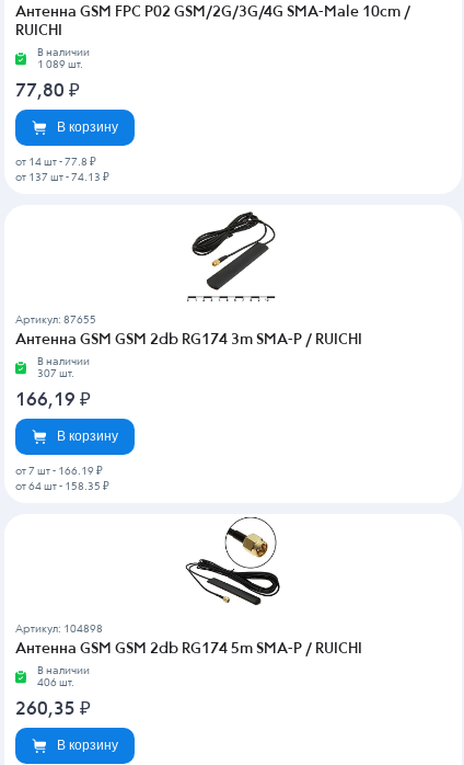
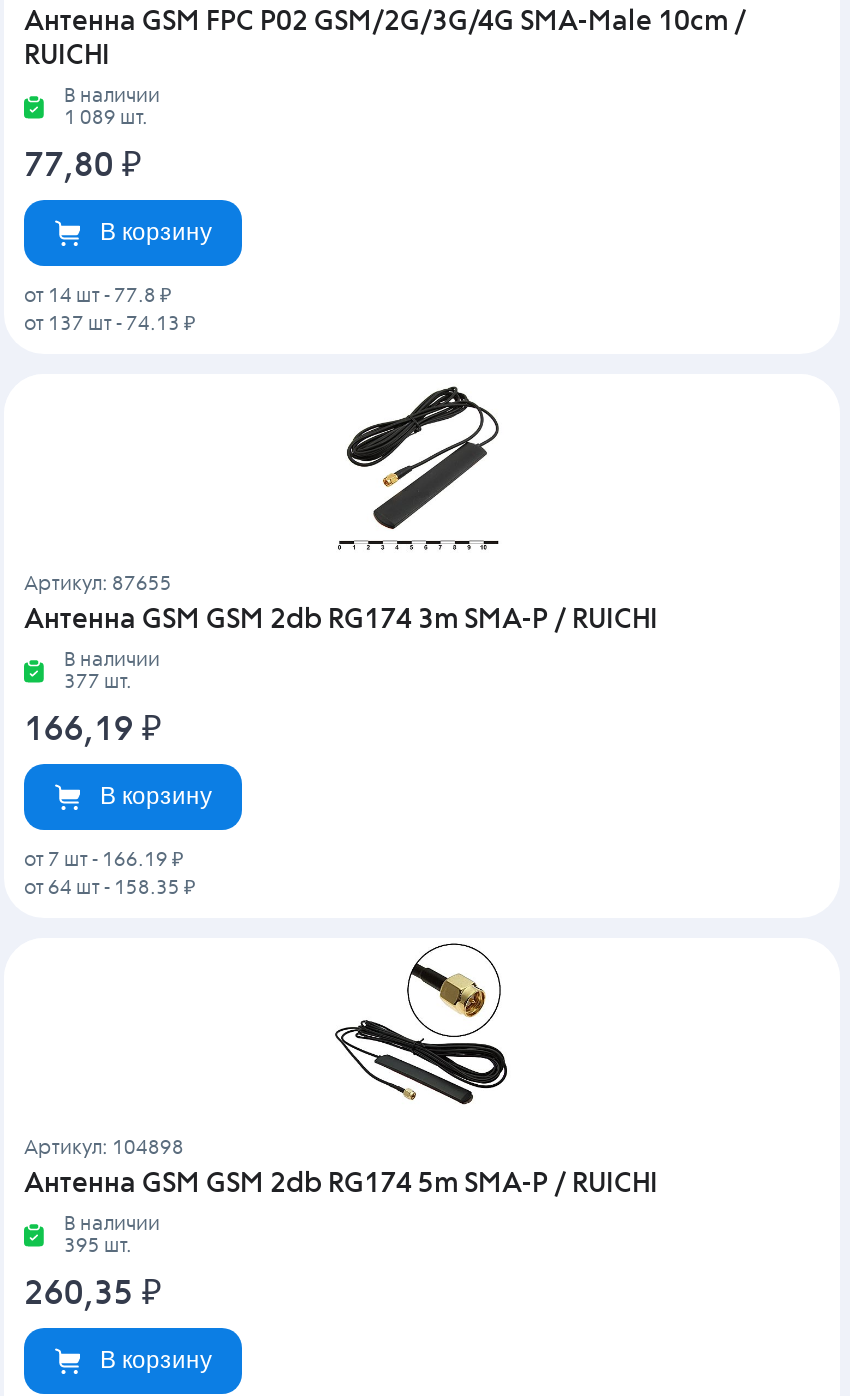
- 307 шт.
+ 377 шт.

- 406 шт.
+ 395 шт.
